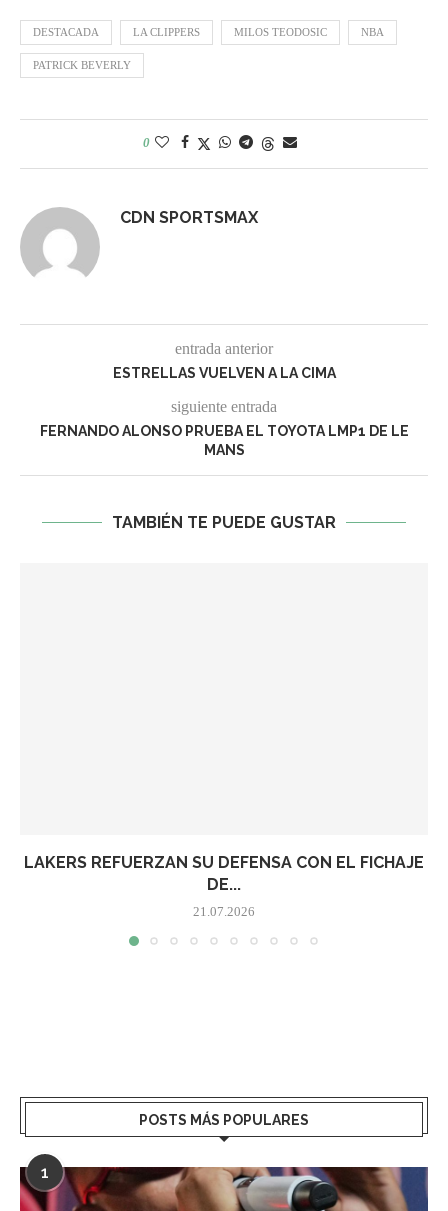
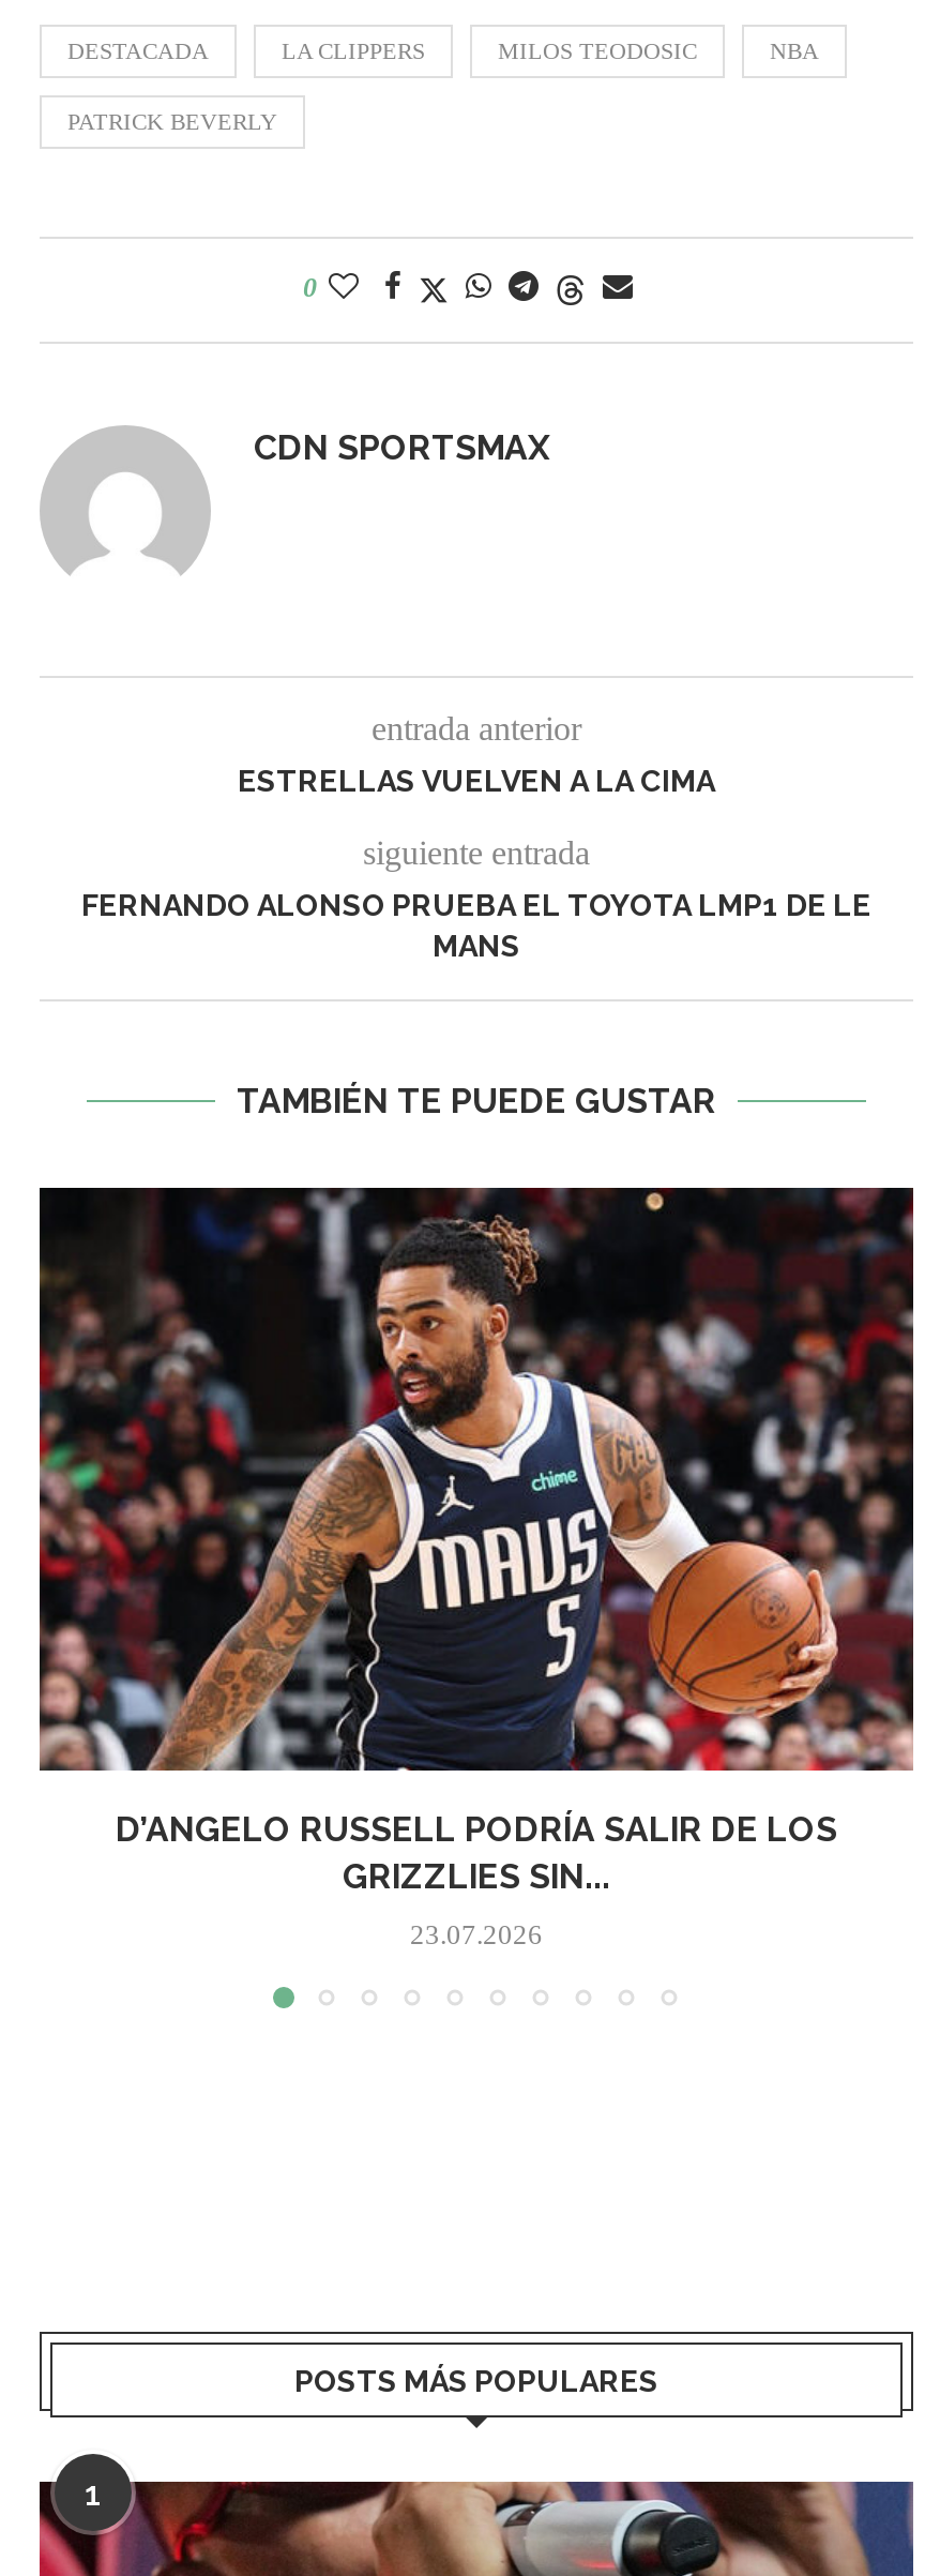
+ [image]

- LAKERS REFUERZAN SU DEFENSA CON EL FICHAJE
- DE...
+ D’ANGELO RUSSELL PODRÍA SALIR DE LOS
+ GRIZZLIES SIN...

- 21.07.2026
+ 23.07.2026
